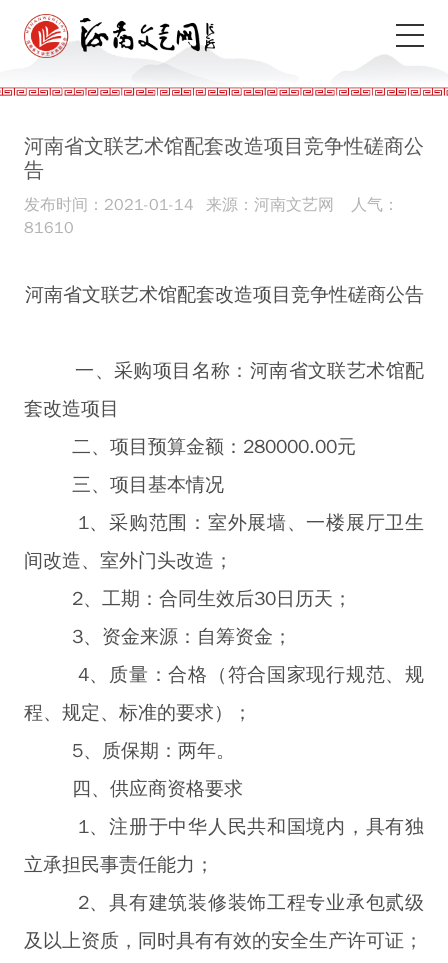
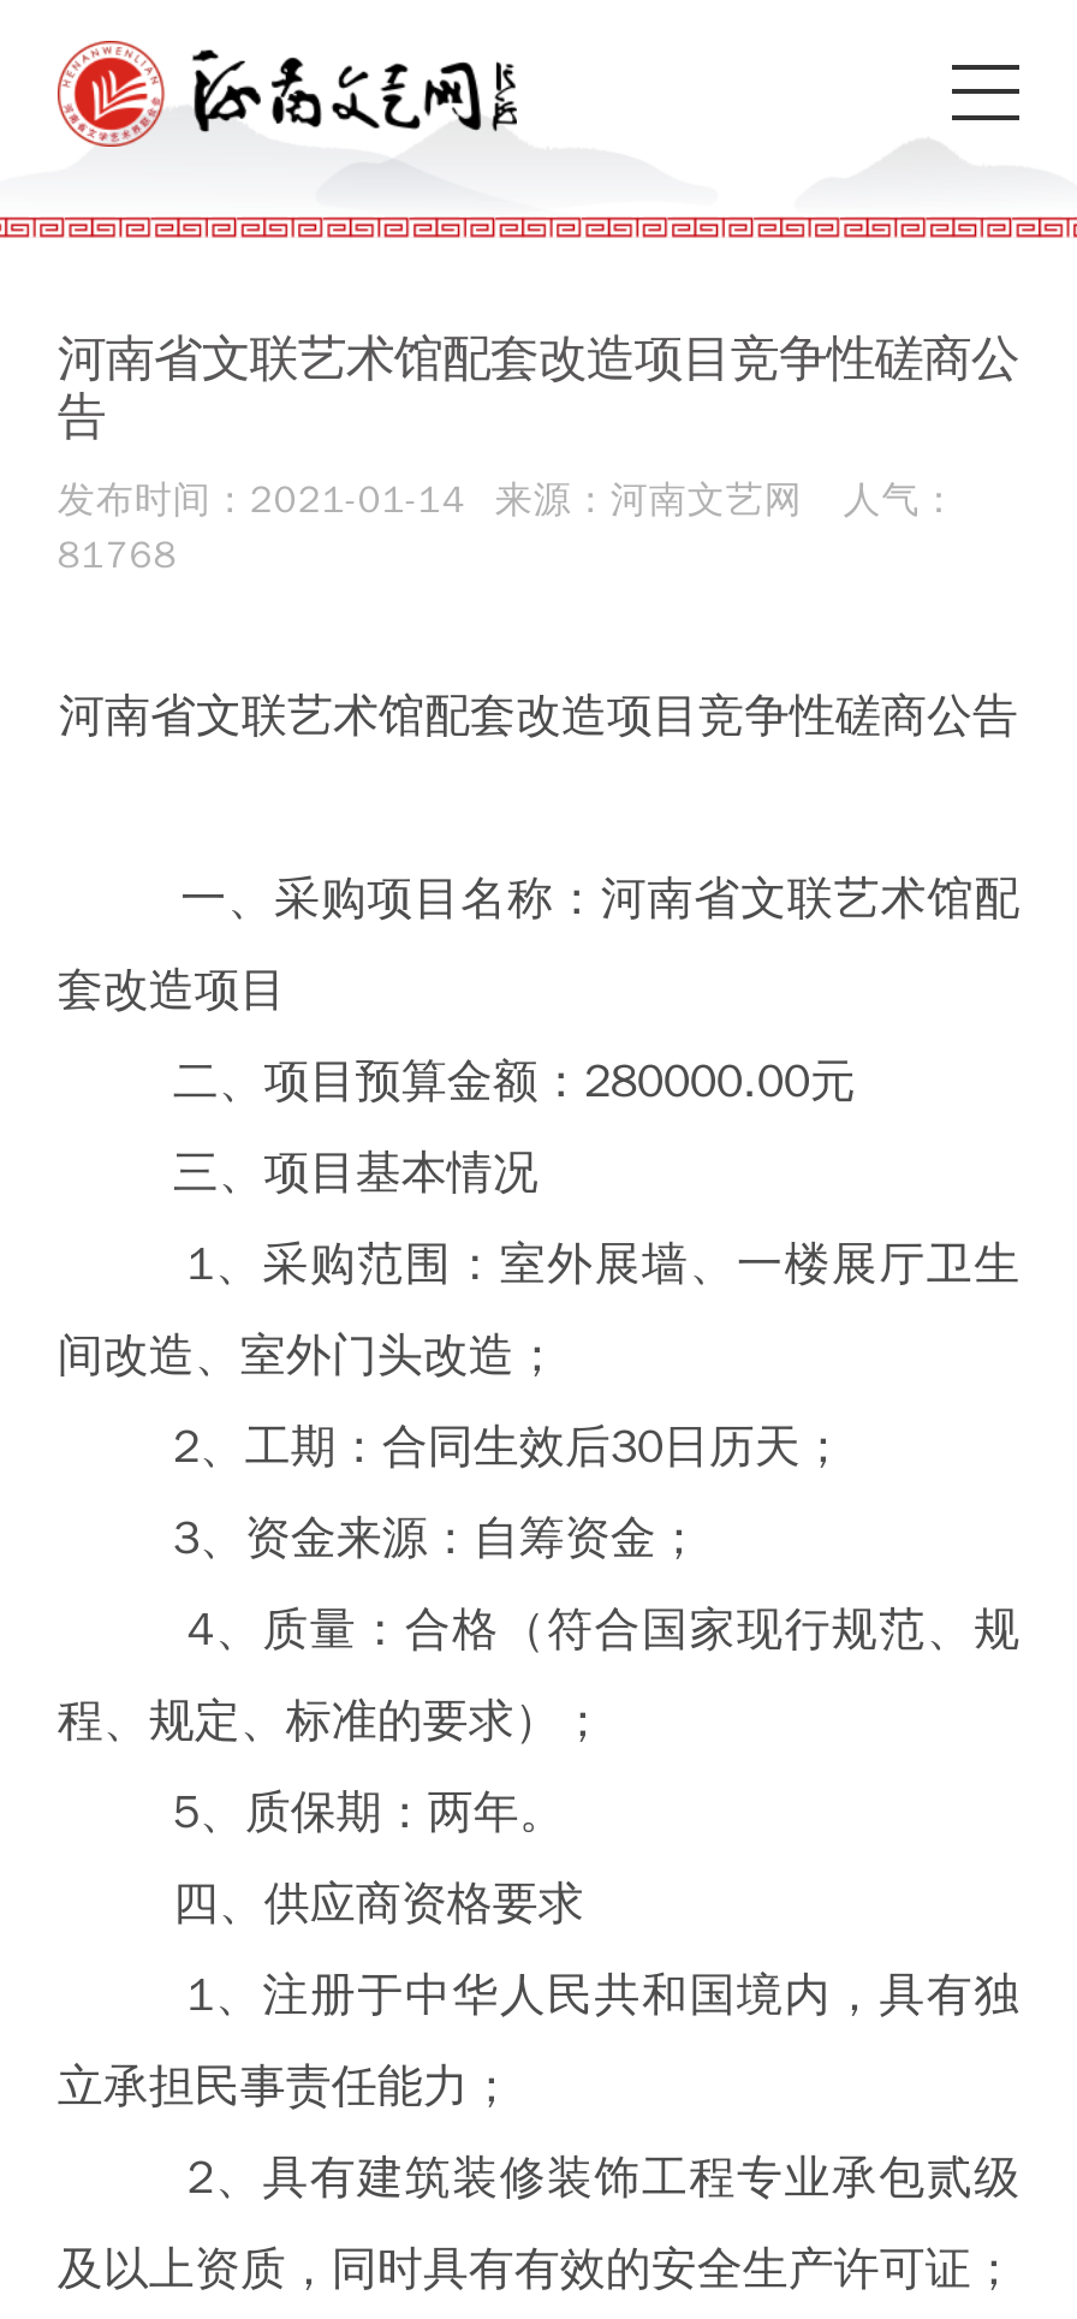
- 81610
+ 81768
